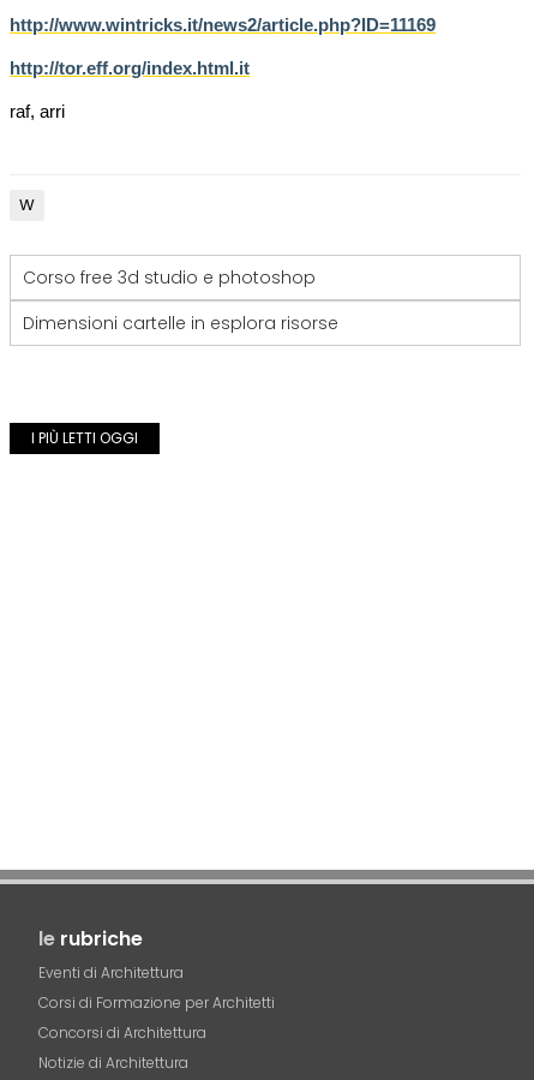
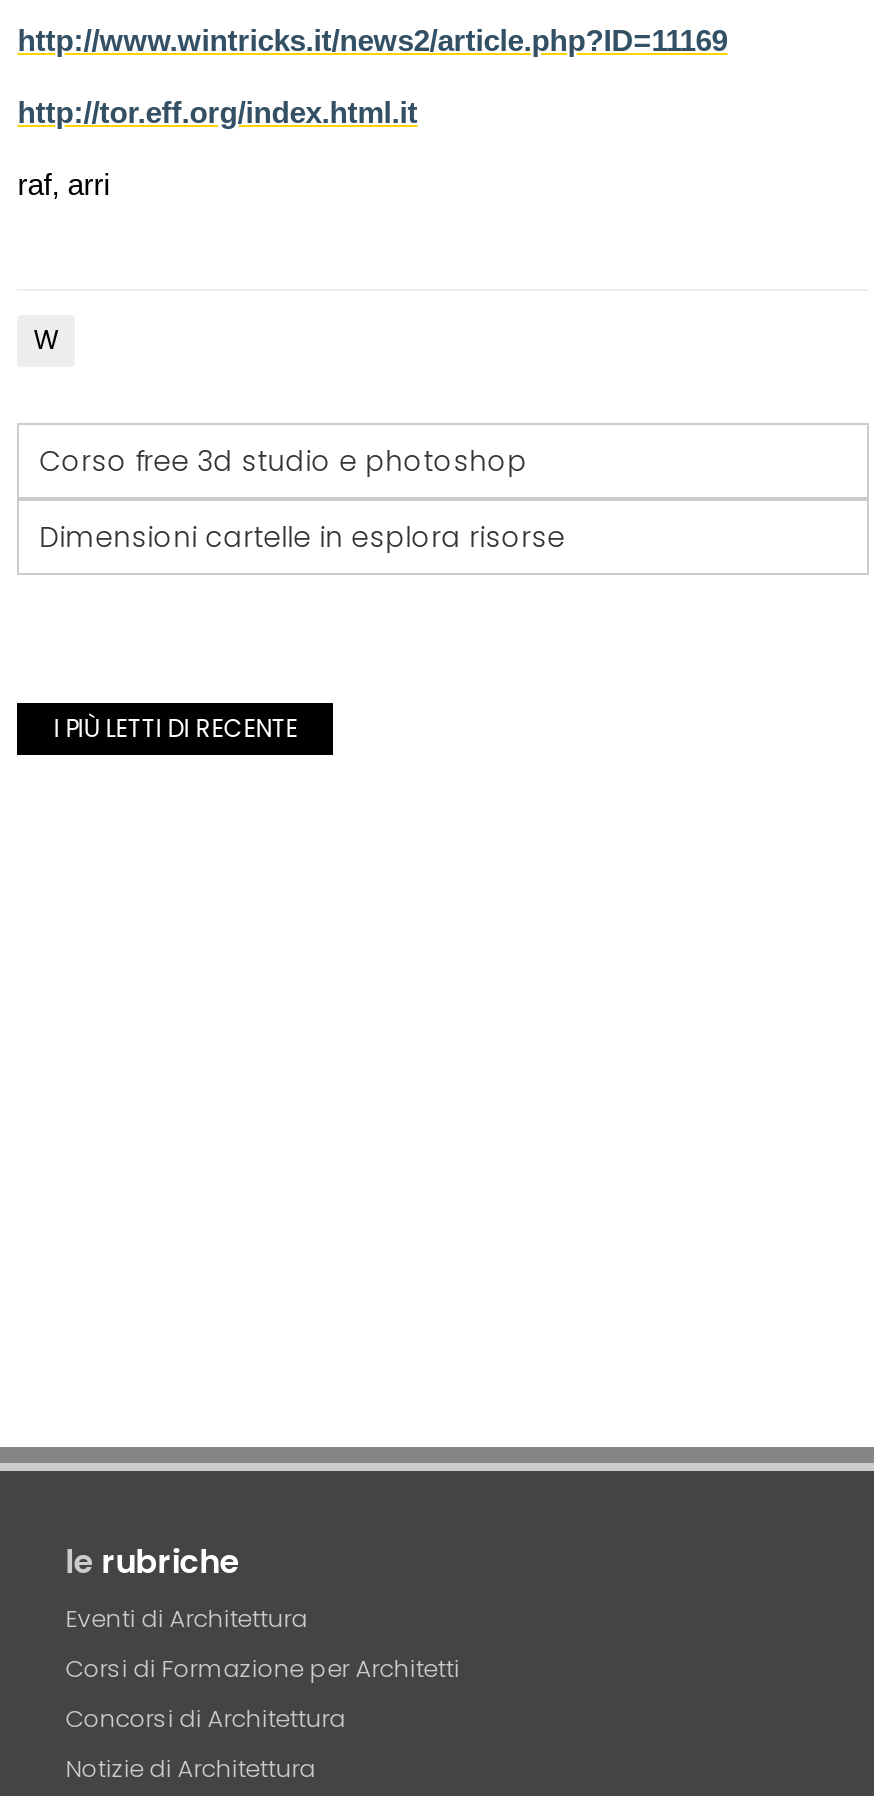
- I PIÙ LETTI OGGI
+ I PIÙ LETTI DI RECENTE
